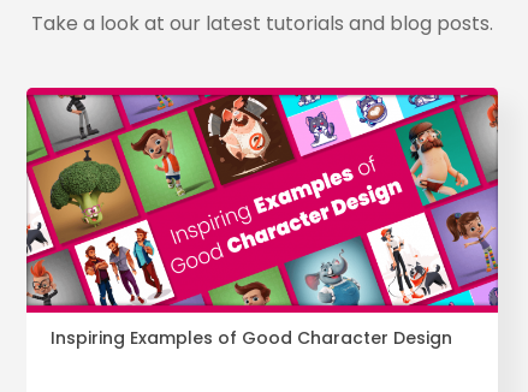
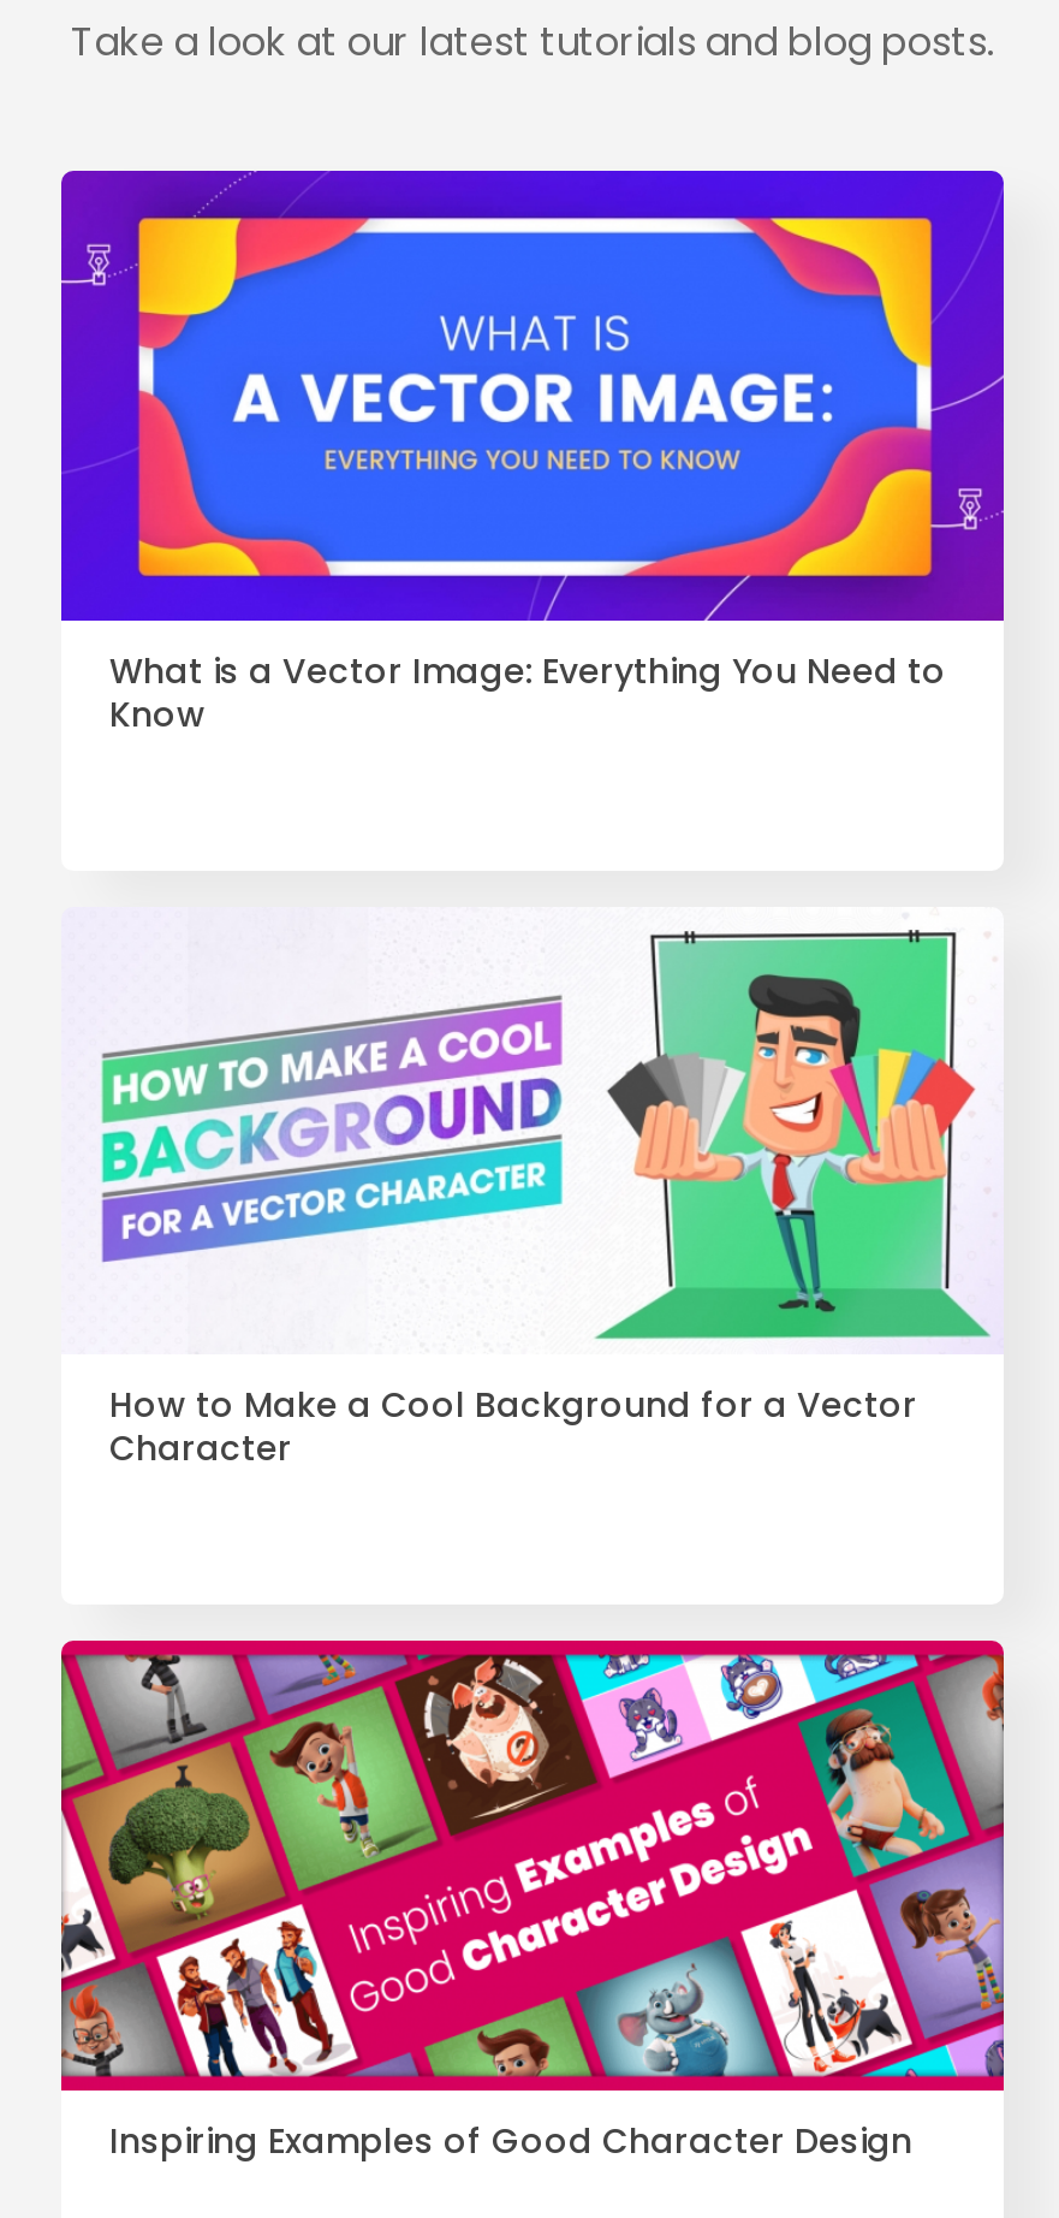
+ [image]
+ What is a Vector Image: Everything You Need to
+ Know

+ [image]

+ [image]
+ How to Make a Cool Background for a Vector
+ Character
